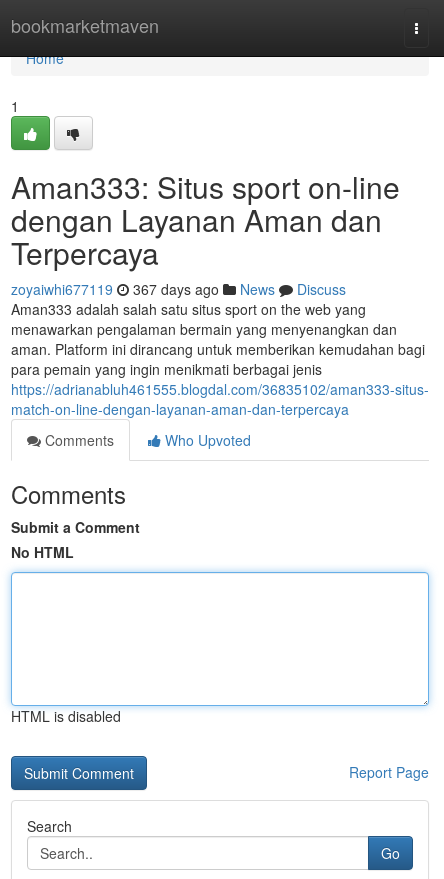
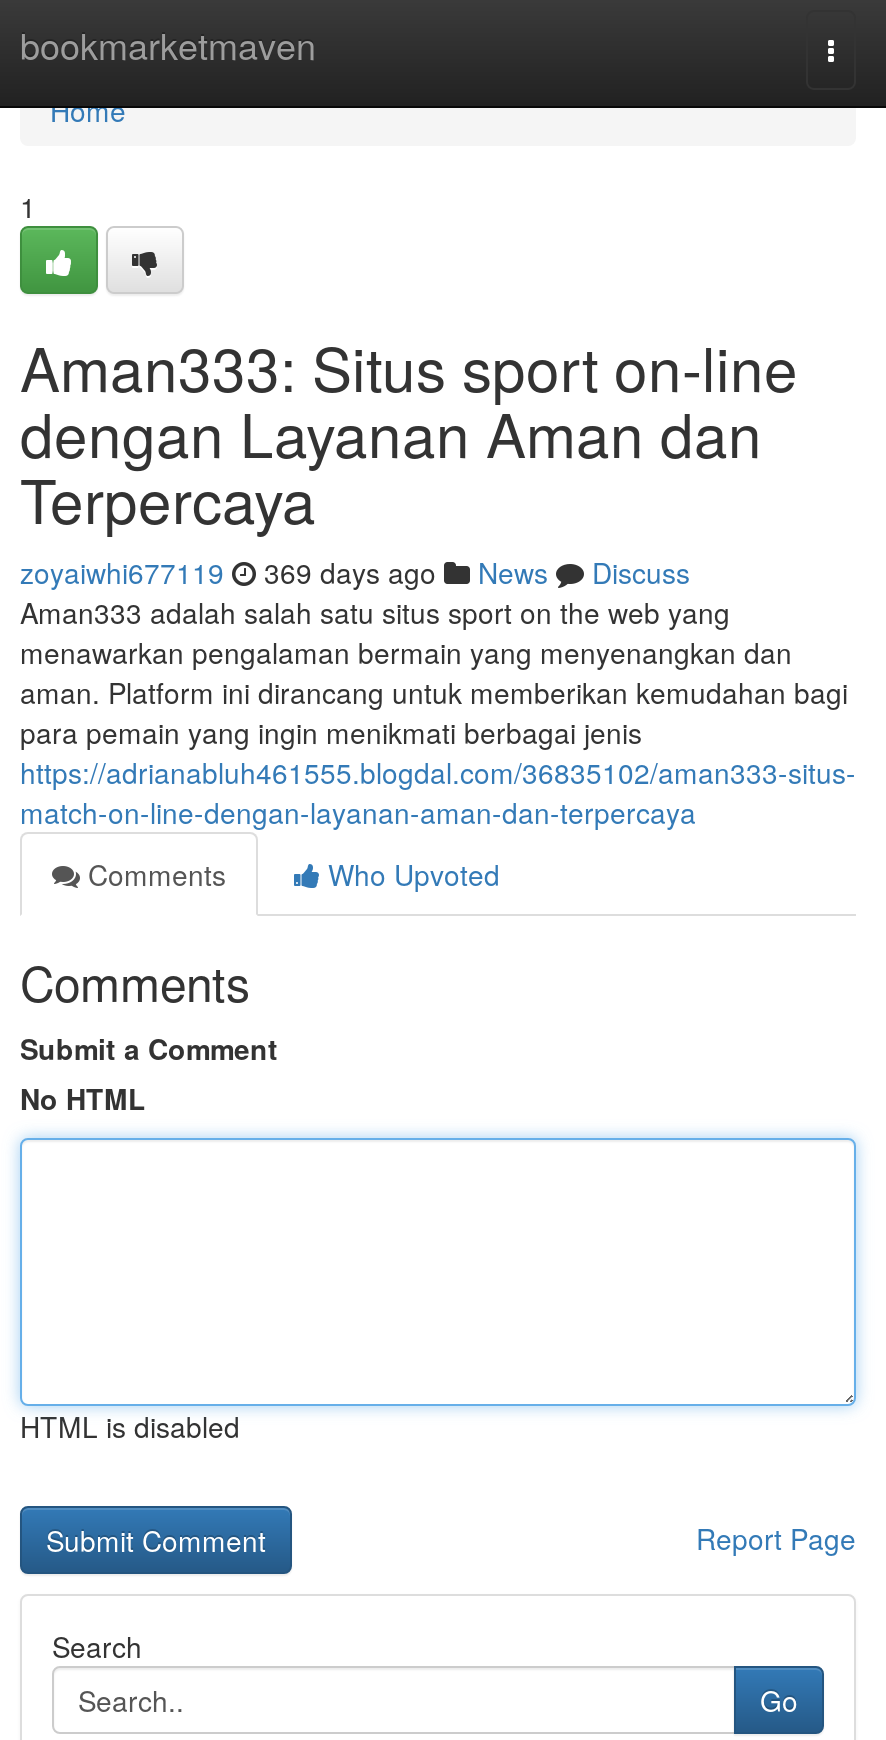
- zoyaiwhi677119 367 days ago News Discuss
+ zoyaiwhi677119 369 days ago News Discuss
